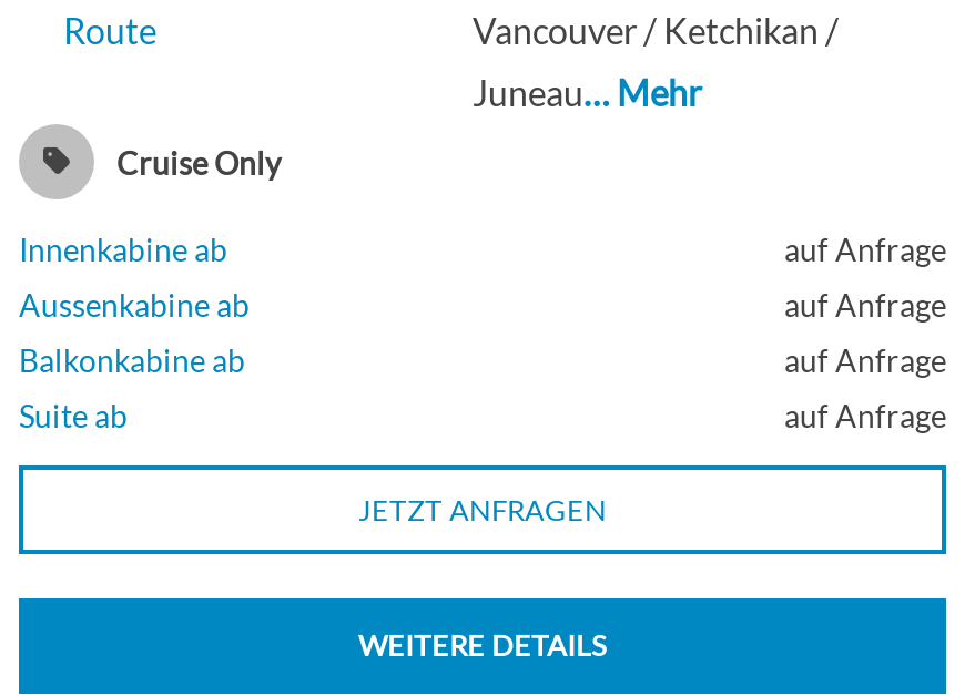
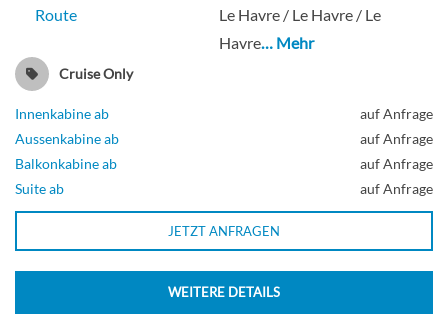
- Vancouver / Ketchikan /
+ Le Havre / Le Havre / Le

- Juneau… Mehr
+ Havre… Mehr
